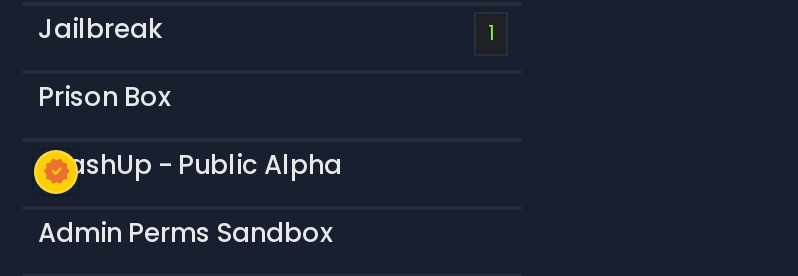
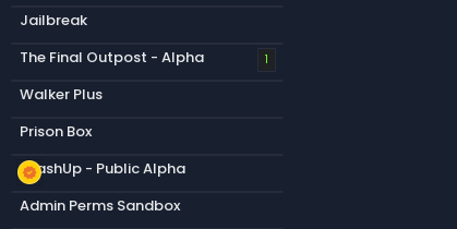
+ The Final Outpost - Alpha

+ Walker Plus
